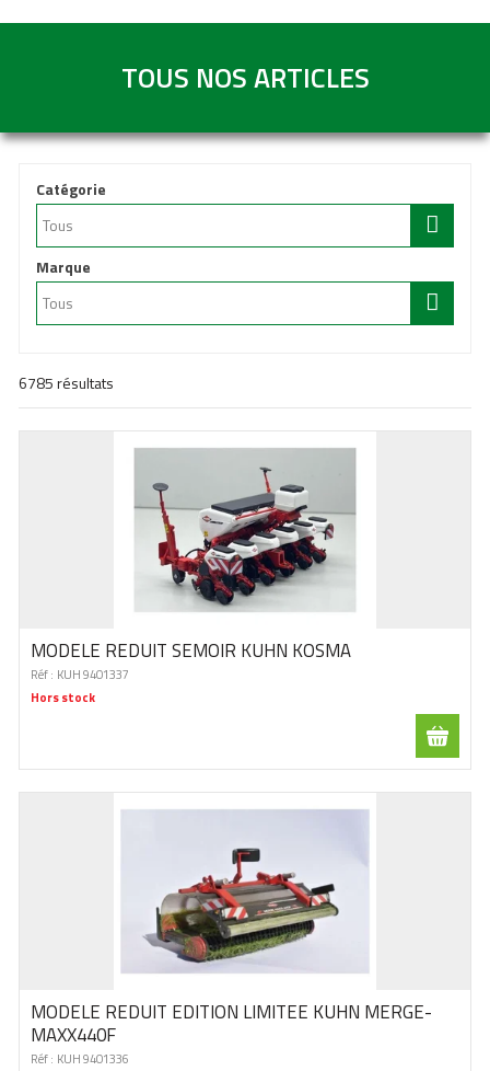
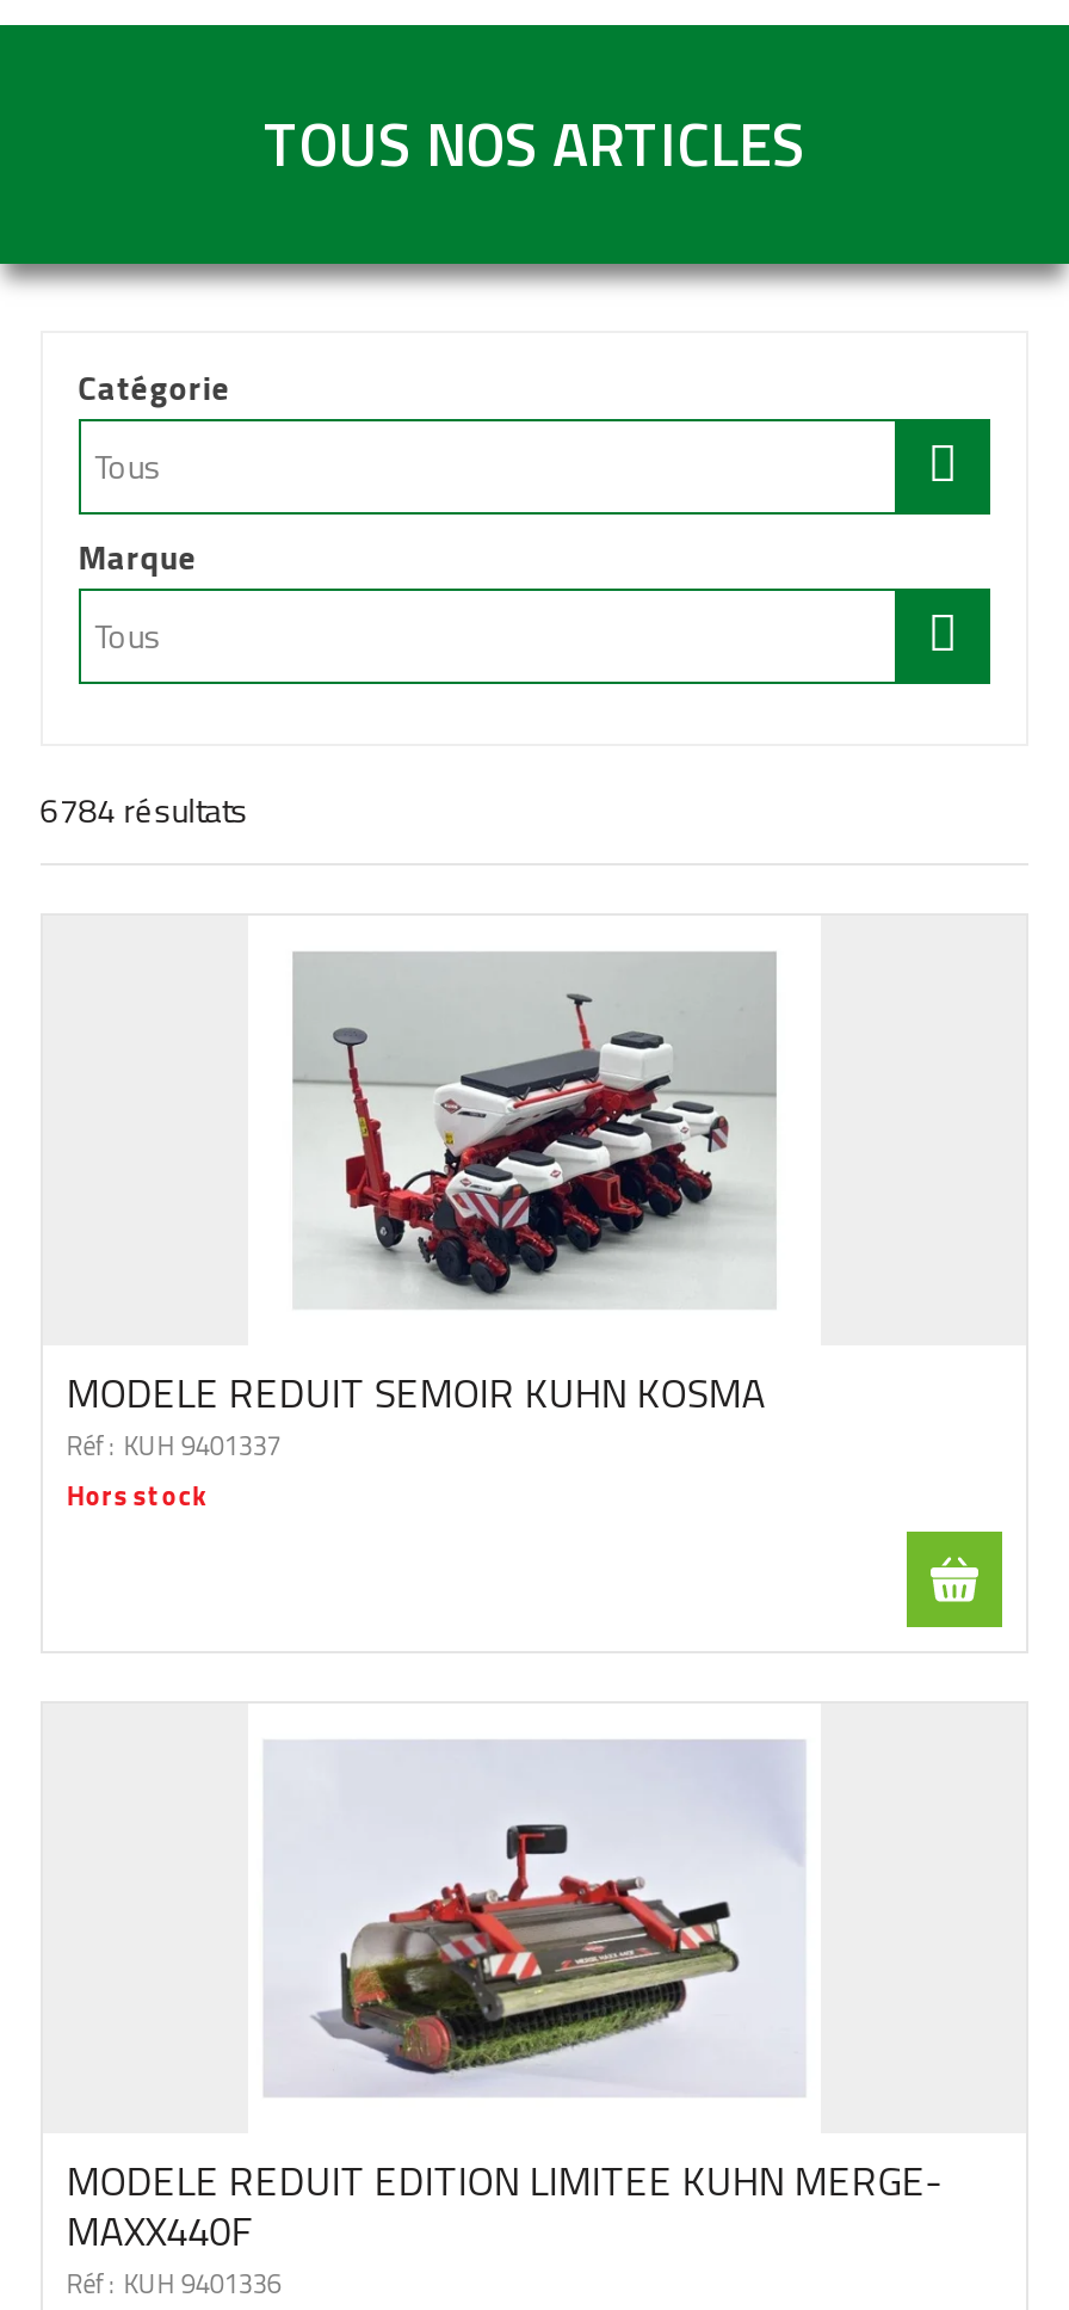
- 6785 résultats
+ 6784 résultats
